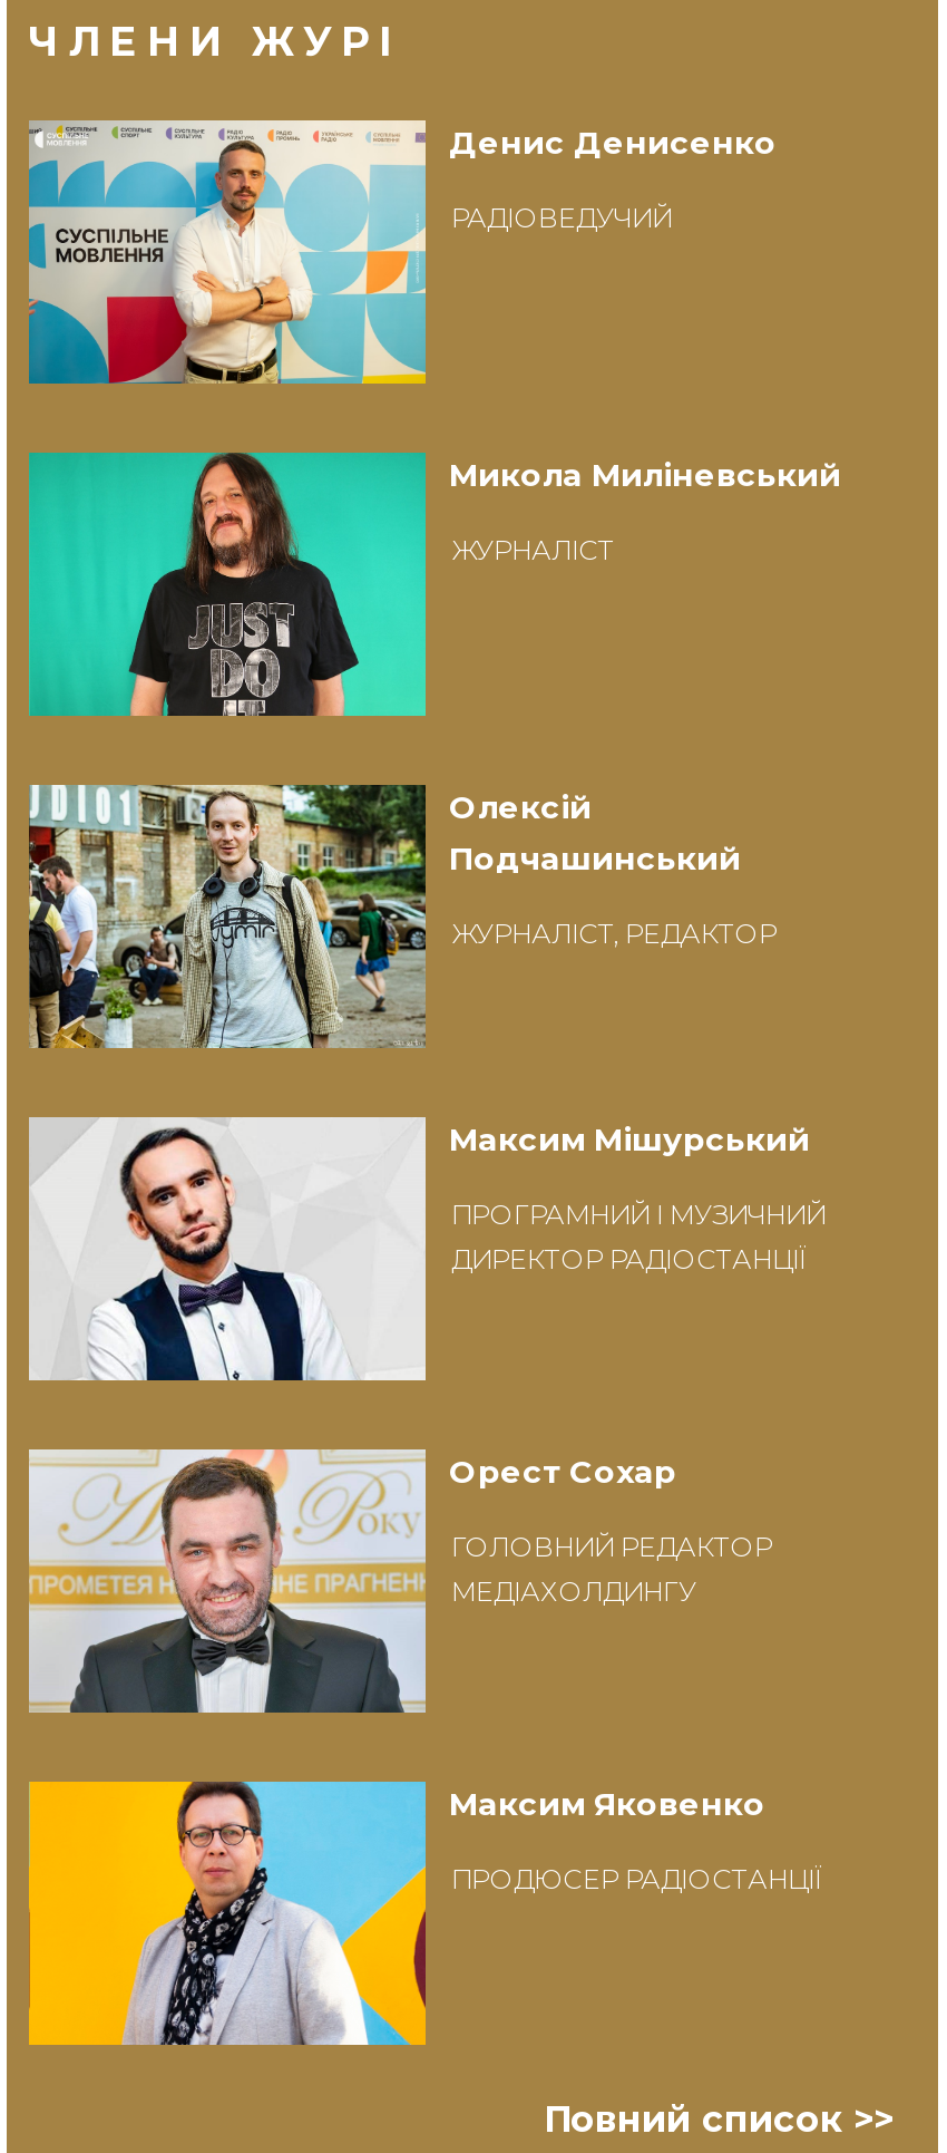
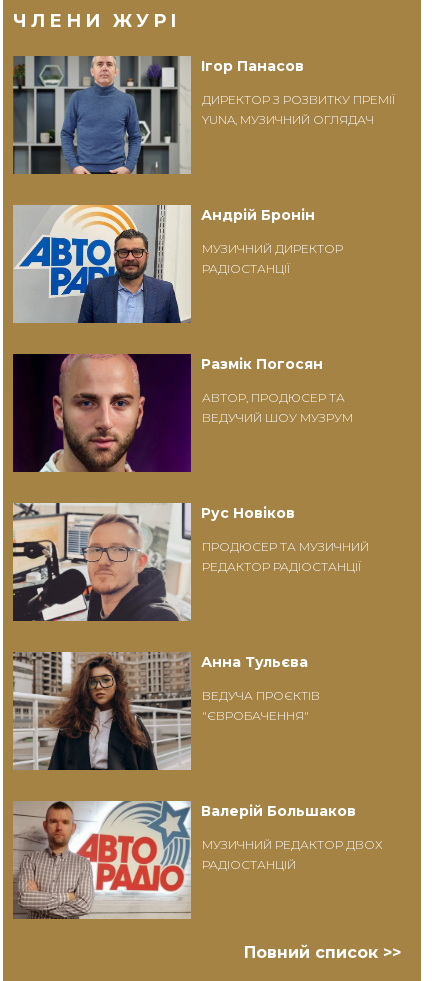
- [image]
- Денис Денисенко
+ [image]
+ Ігор Панасов

- РАДІОВЕДУЧИЙ
+ ДИРЕКТОР З РОЗВИТКУ ПРЕМІЇ
+ YUNA, МУЗИЧНИЙ ОГЛЯДАЧ

- [image]
- Микола Миліневський
+ [image]
+ Андрій Бронін

- ЖУРНАЛІСТ
+ МУЗИЧНИЙ ДИРЕКТОР
+ РАДІОСТАНЦІЇ

- [image]
- Олексій
- Подчашинський
+ [image]
+ Размік Погосян

- ЖУРНАЛІСТ, РЕДАКТОР
+ АВТОР, ПРОДЮСЕР ТА
+ ВЕДУЧИЙ ШОУ МУЗРУМ

- [image]
- Максим Мішурський
+ [image]
+ Рус Новіков

- ПРОГРАМНИЙ І МУЗИЧНИЙ
- ДИРЕКТОР РАДІОСТАНЦІЇ
+ ПРОДЮСЕР ТА МУЗИЧНИЙ
+ РЕДАКТОР РАДІОСТАНЦІЇ

- [image]
- Орест Сохар
+ [image]
+ Анна Тульєва

- ГОЛОВНИЙ РЕДАКТОР
- МЕДІАХОЛДИНГУ
+ ВЕДУЧА ПРОЄКТІВ
+ "ЄВРОБАЧЕННЯ"

- [image]
- Максим Яковенко
+ [image]
+ Валерій Большаков

- ПРОДЮСЕР РАДІОСТАНЦІЇ
+ МУЗИЧНИЙ РЕДАКТОР ДВОХ
+ РАДІОСТАНЦІЙ
